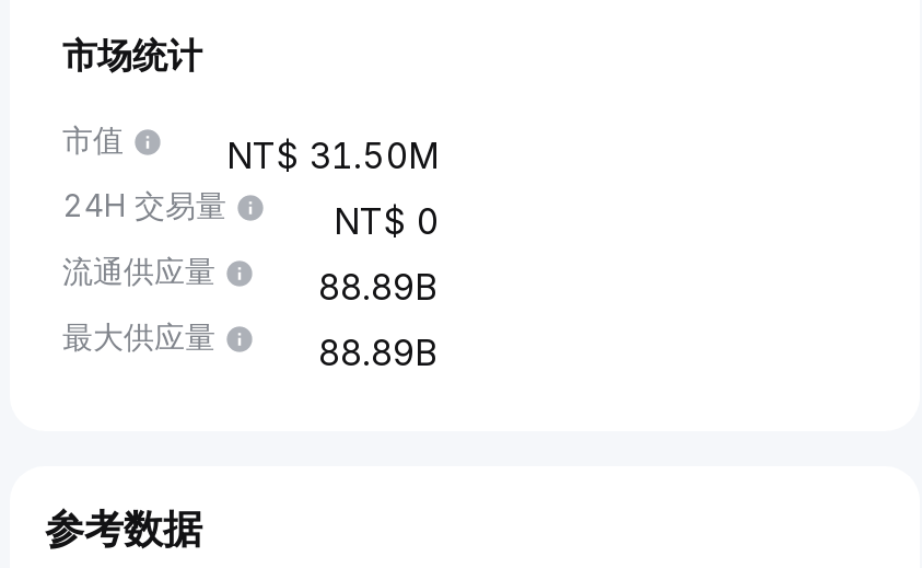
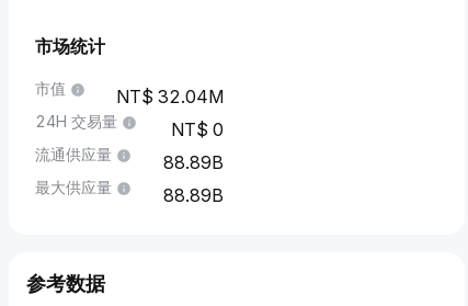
- 31.50M
+ 32.04M
